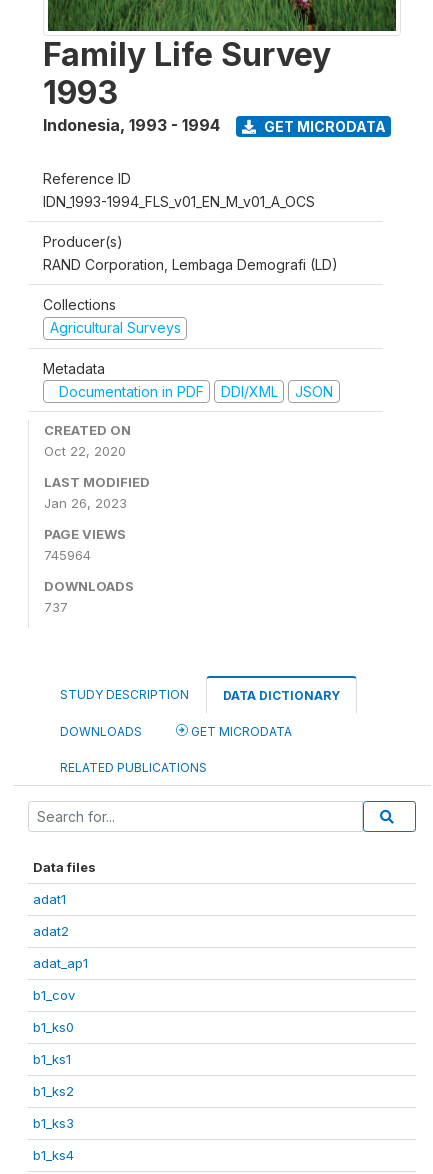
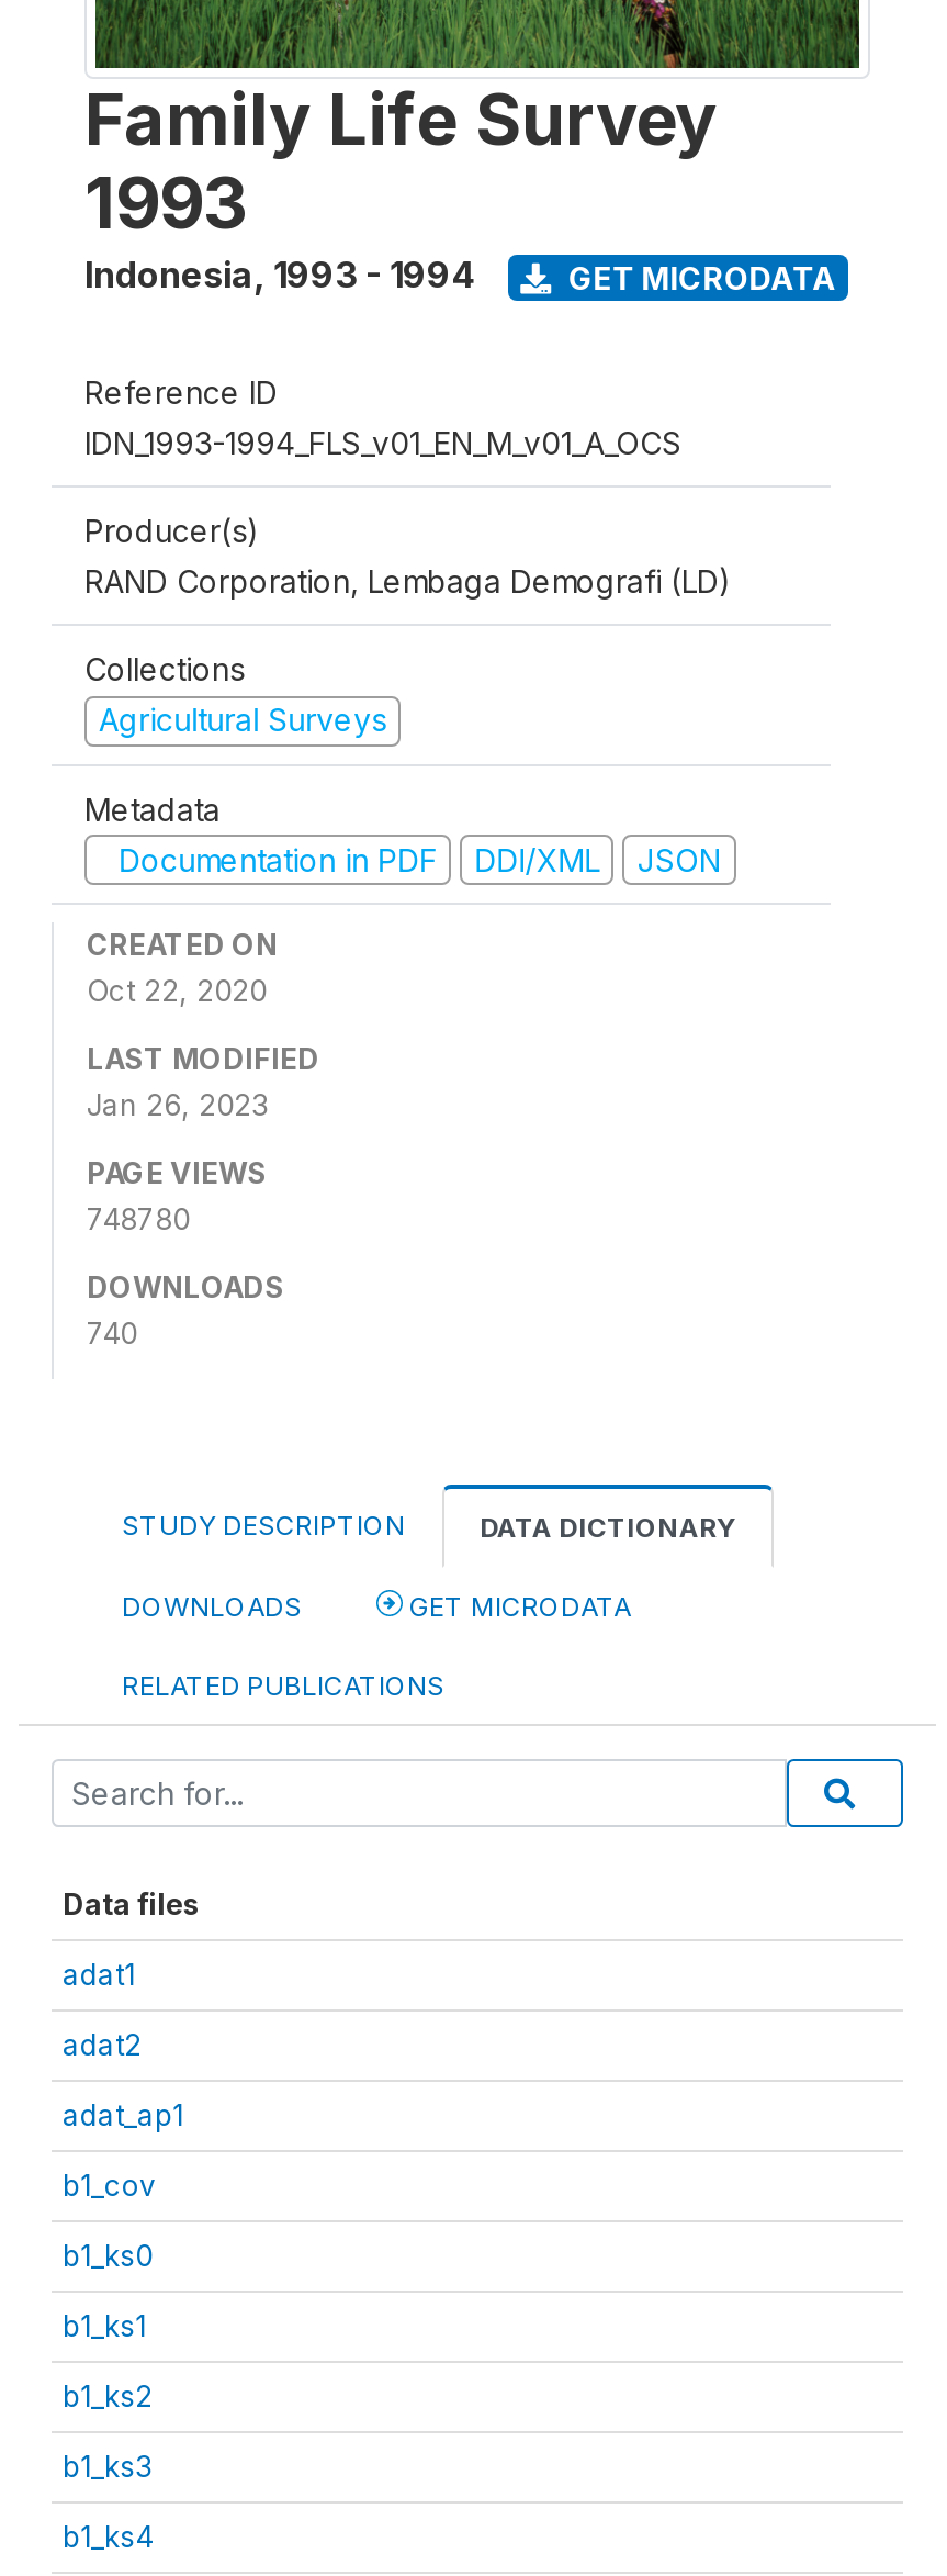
- 745964
+ 748780

- 737
+ 740
